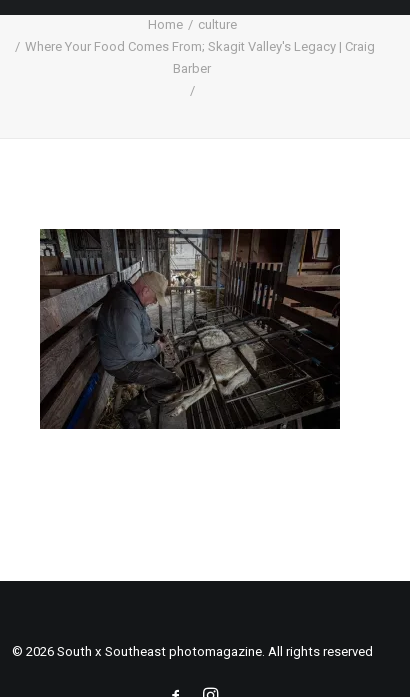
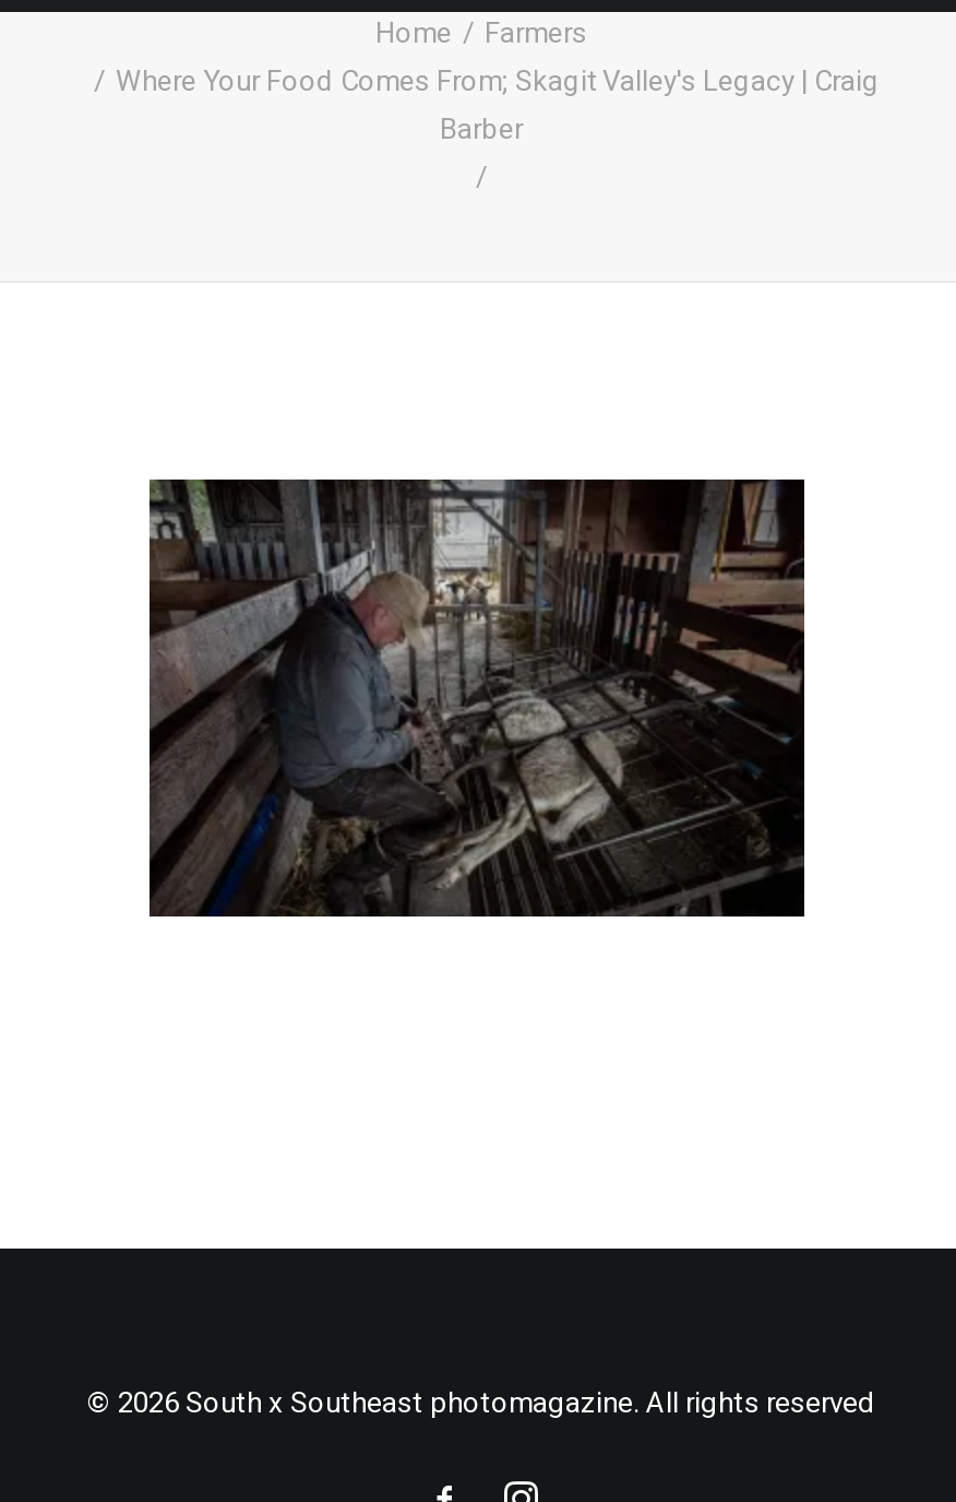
- culture
+ Farmers
